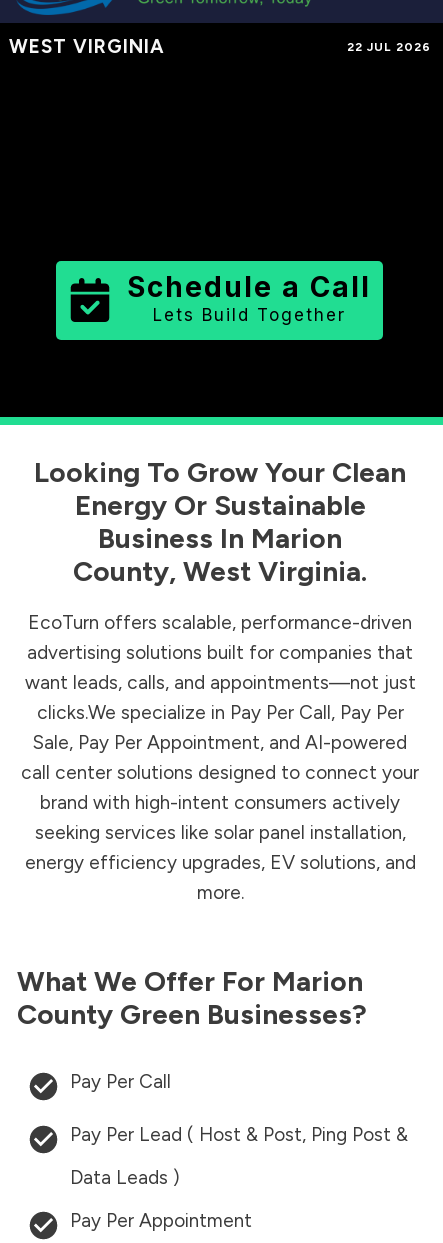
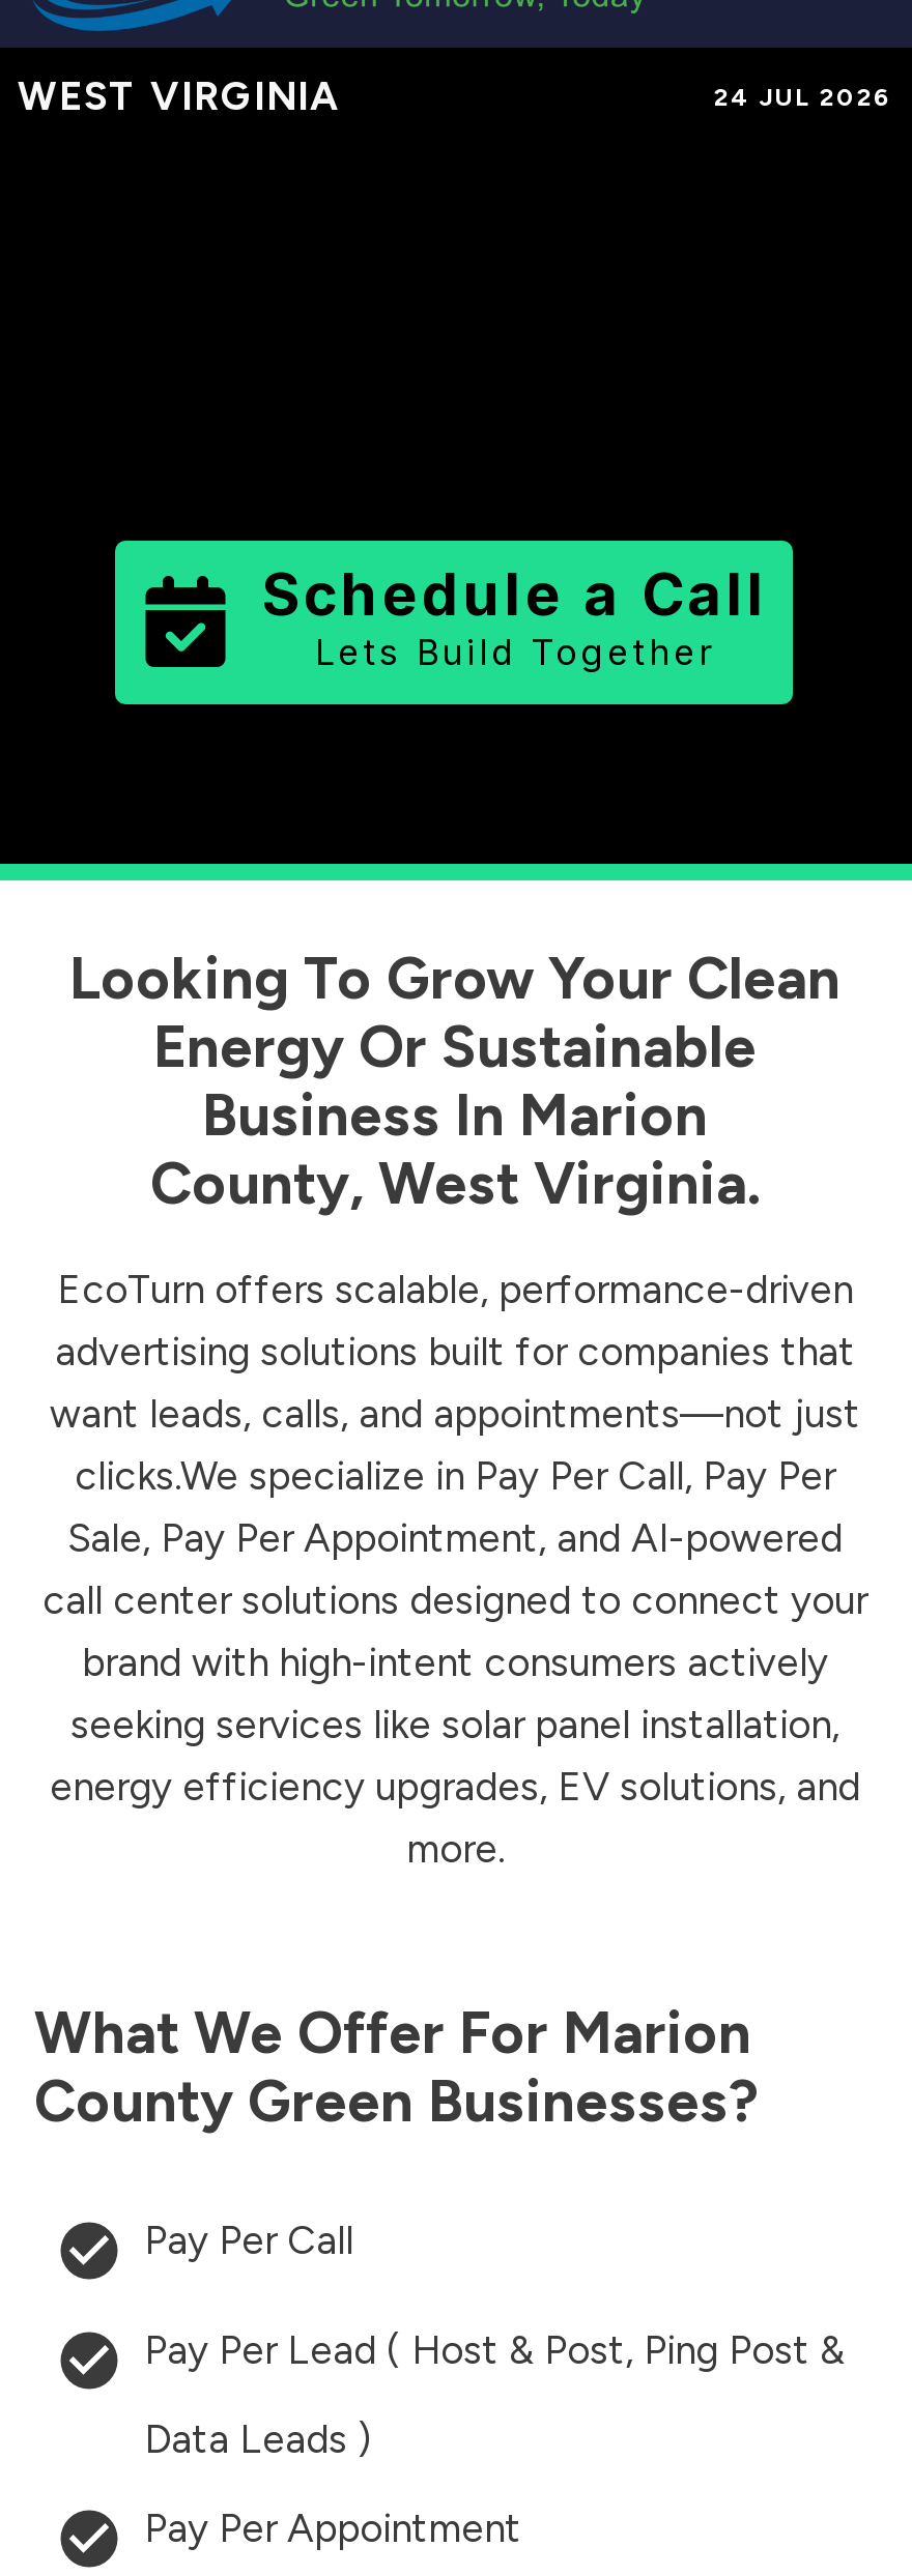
- 22 JUL 2026
+ 24 JUL 2026
